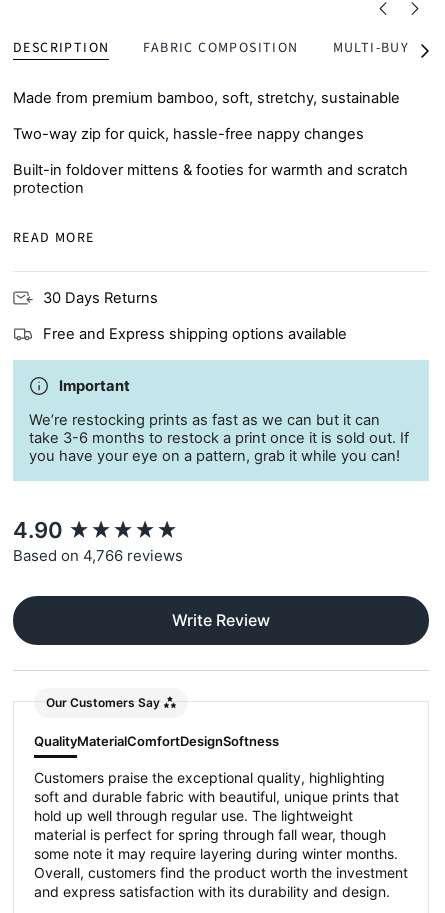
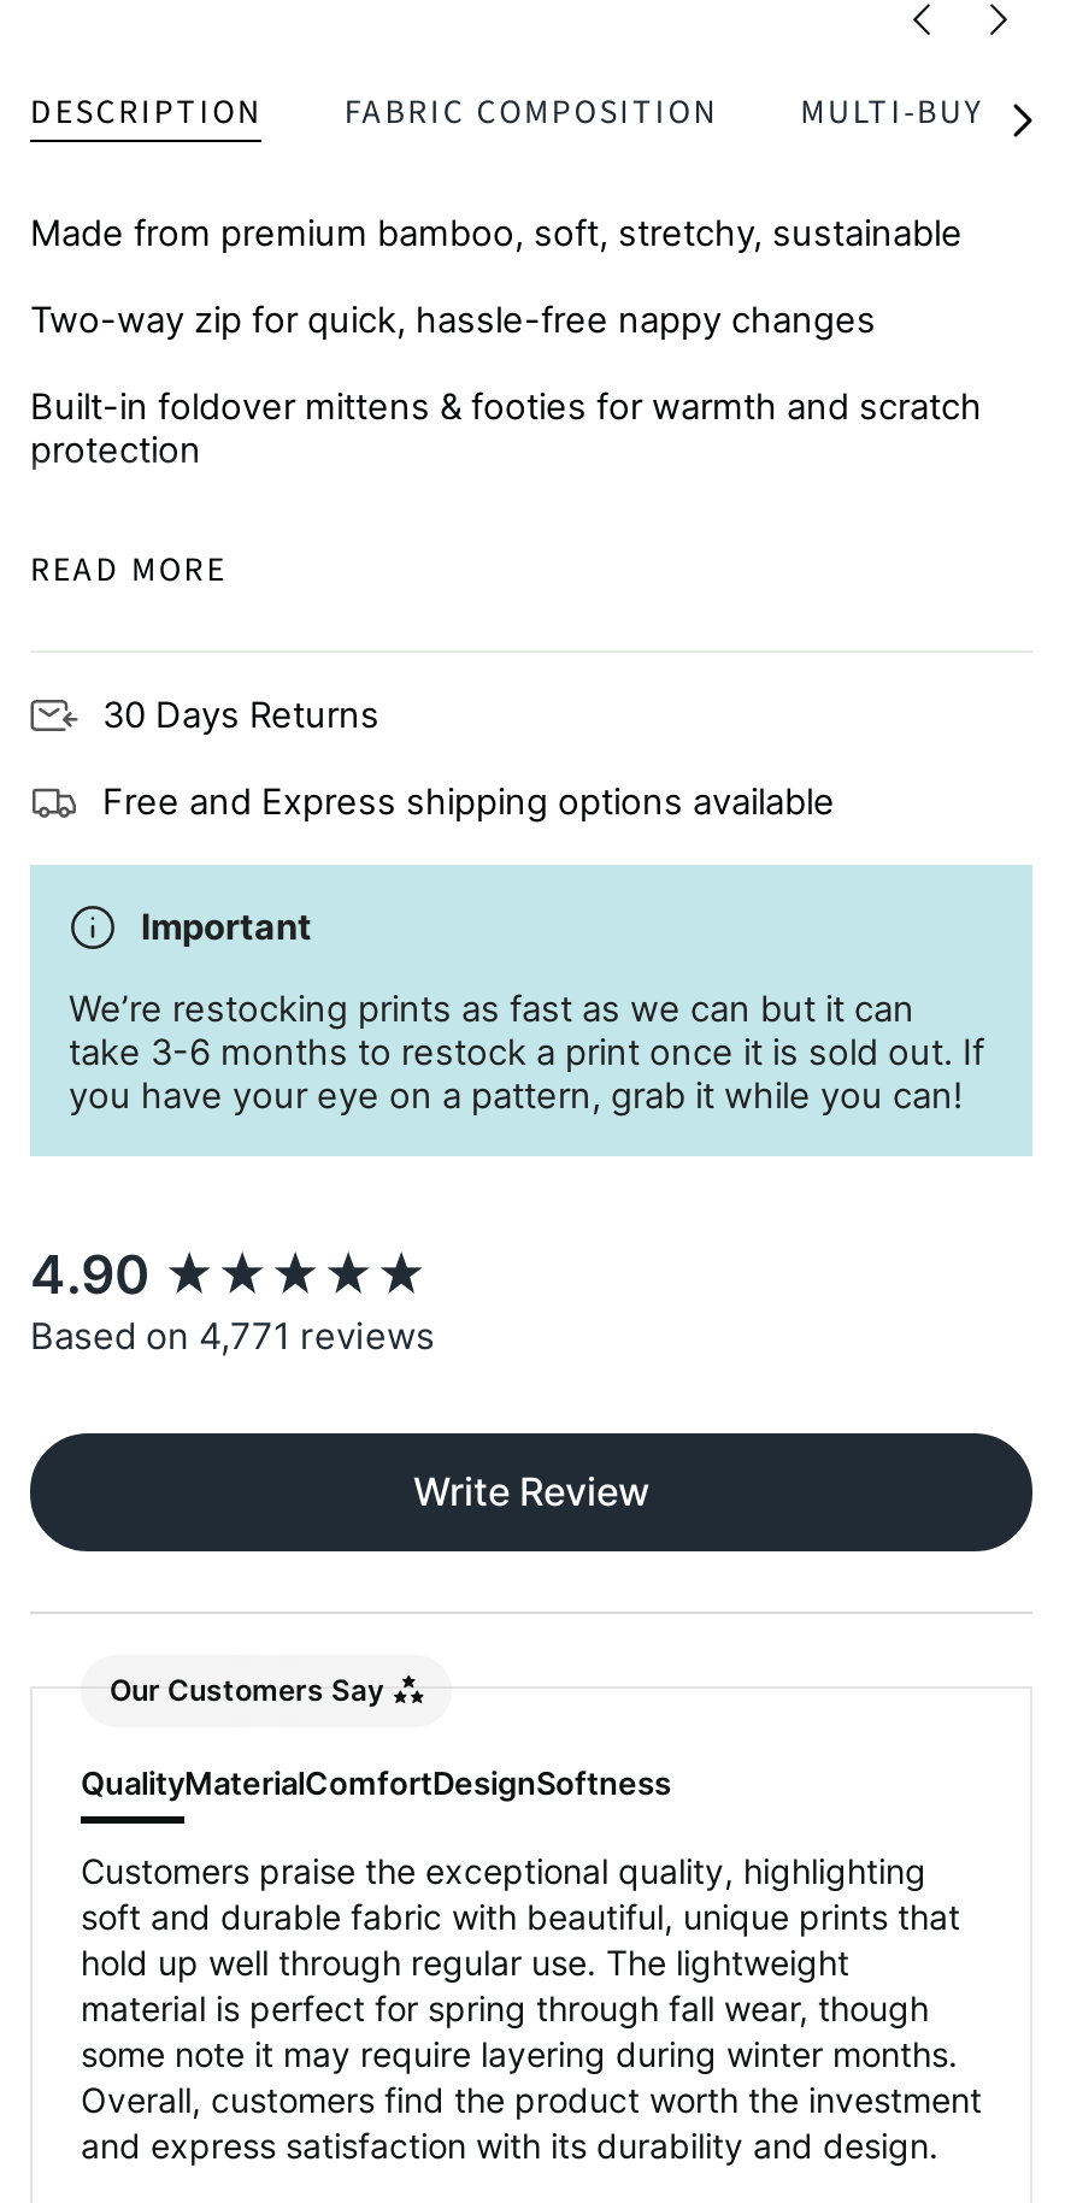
- Based on 4,766 reviews
+ Based on 4,771 reviews
